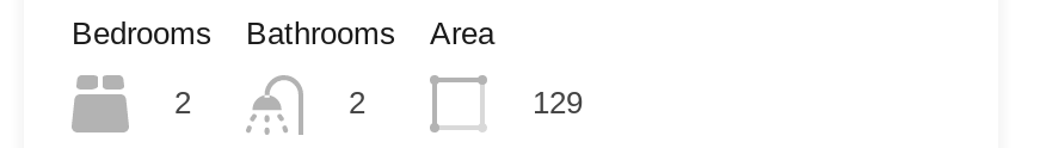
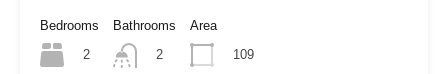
- 129
+ 109
